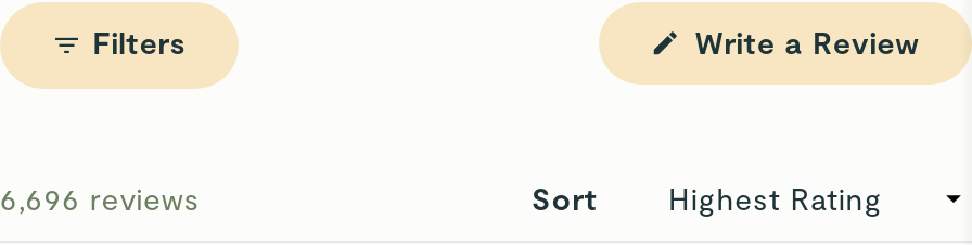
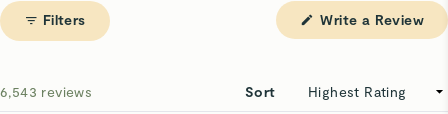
- 6,696 reviews
+ 6,543 reviews
